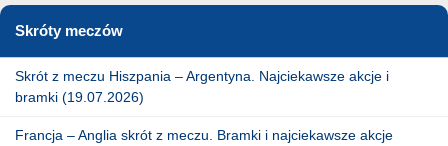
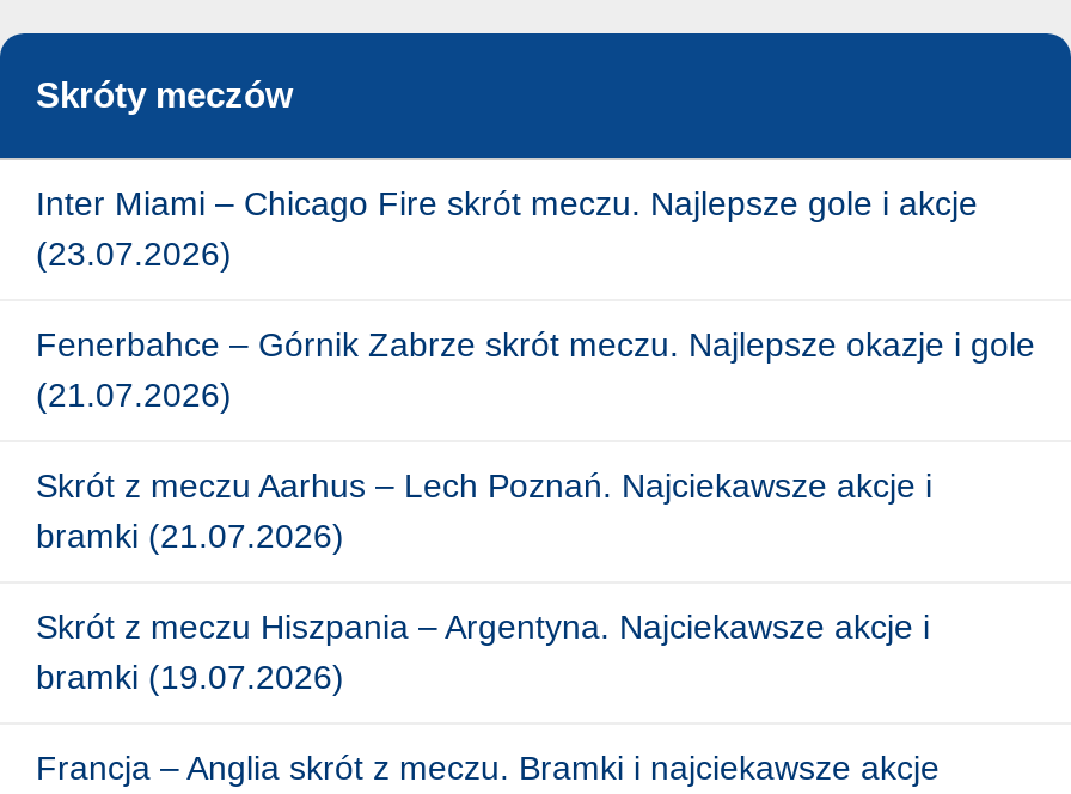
+ Inter Miami – Chicago Fire skrót meczu. Najlepsze gole i akcje
+ (23.07.2026)
+ Fenerbahce – Górnik Zabrze skrót meczu. Najlepsze okazje i gole
+ (21.07.2026)
+ Skrót z meczu Aarhus – Lech Poznań. Najciekawsze akcje i
+ bramki (21.07.2026)
